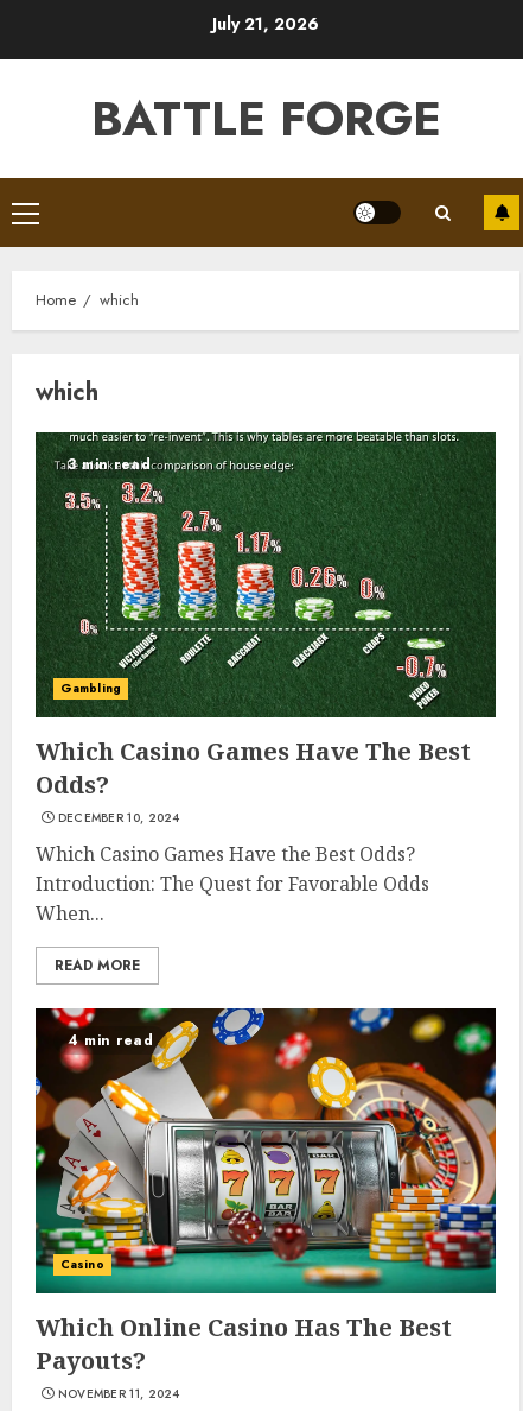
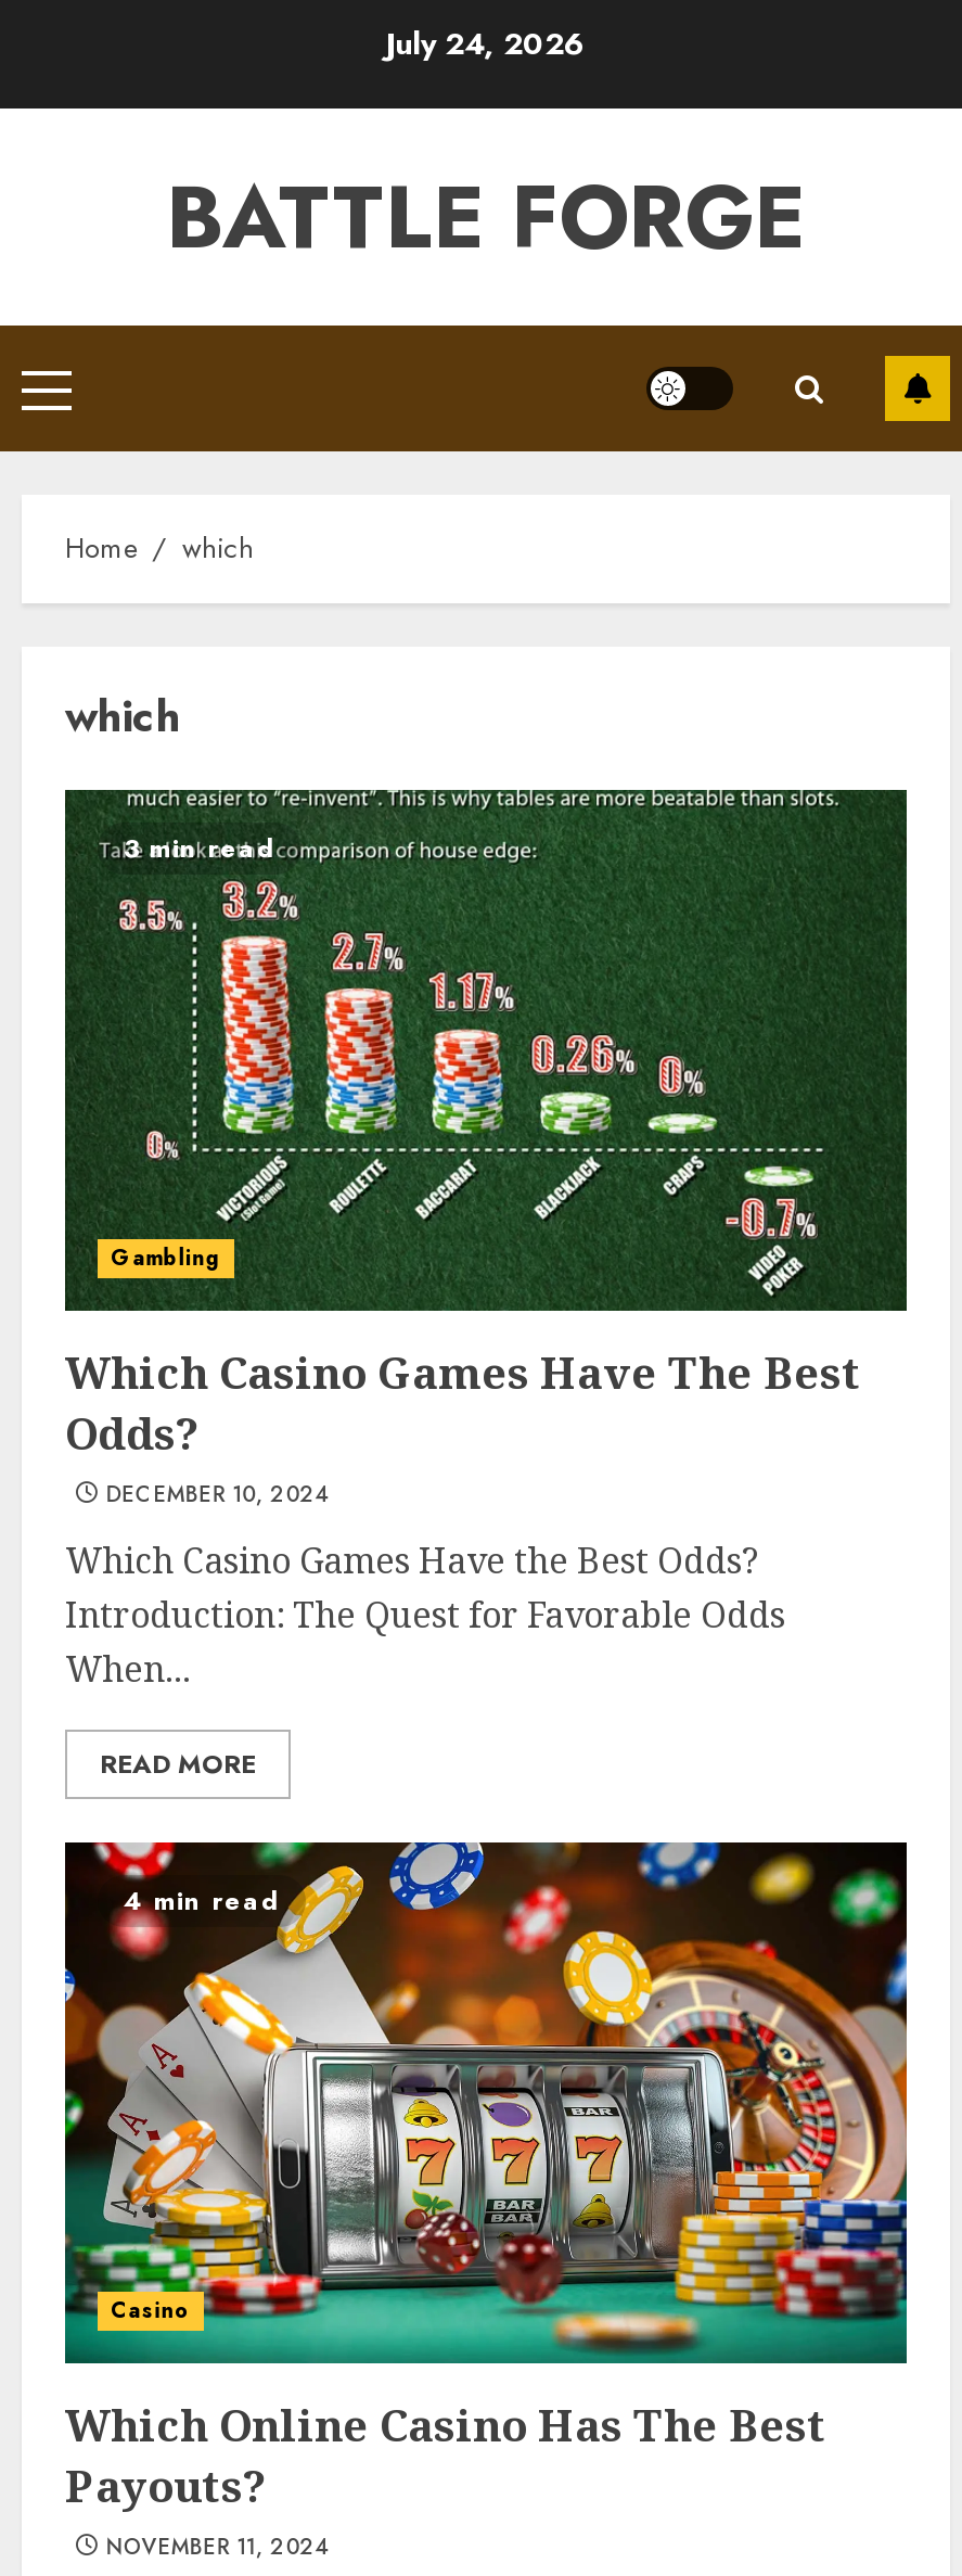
- July 21, 2026
+ July 24, 2026
